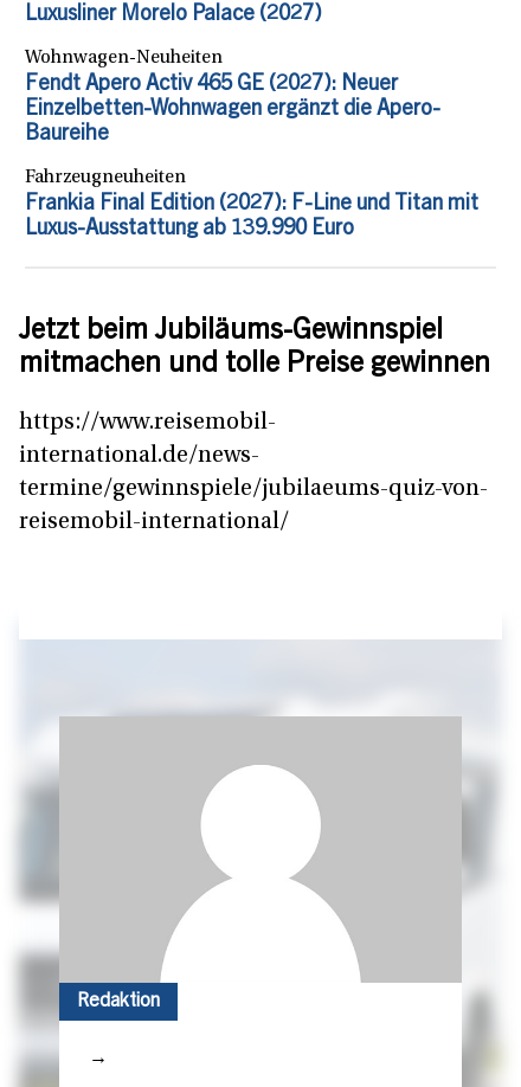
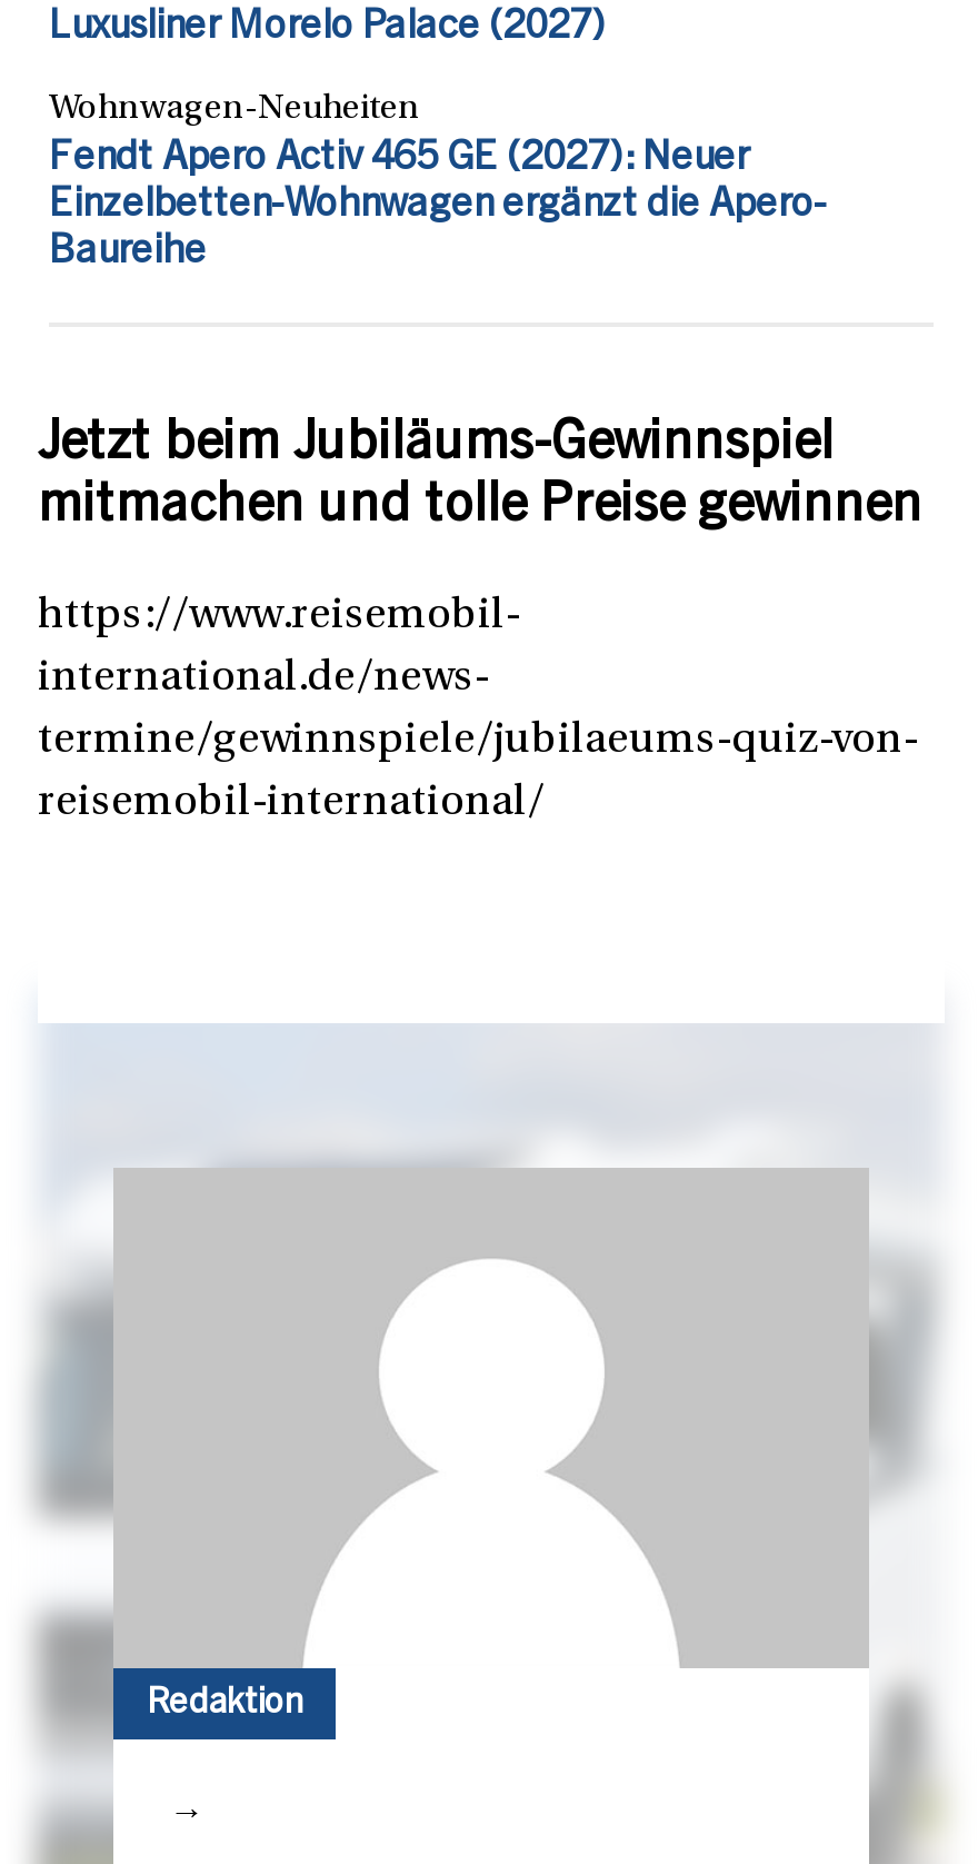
- Fahrzeugneuheiten
- Frankia Final Edition (2027): F-Line und Titan mit
- Luxus-Ausstattung ab 139.990 Euro
